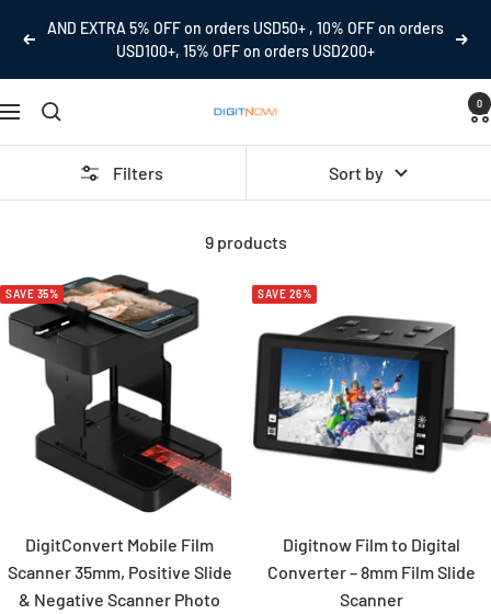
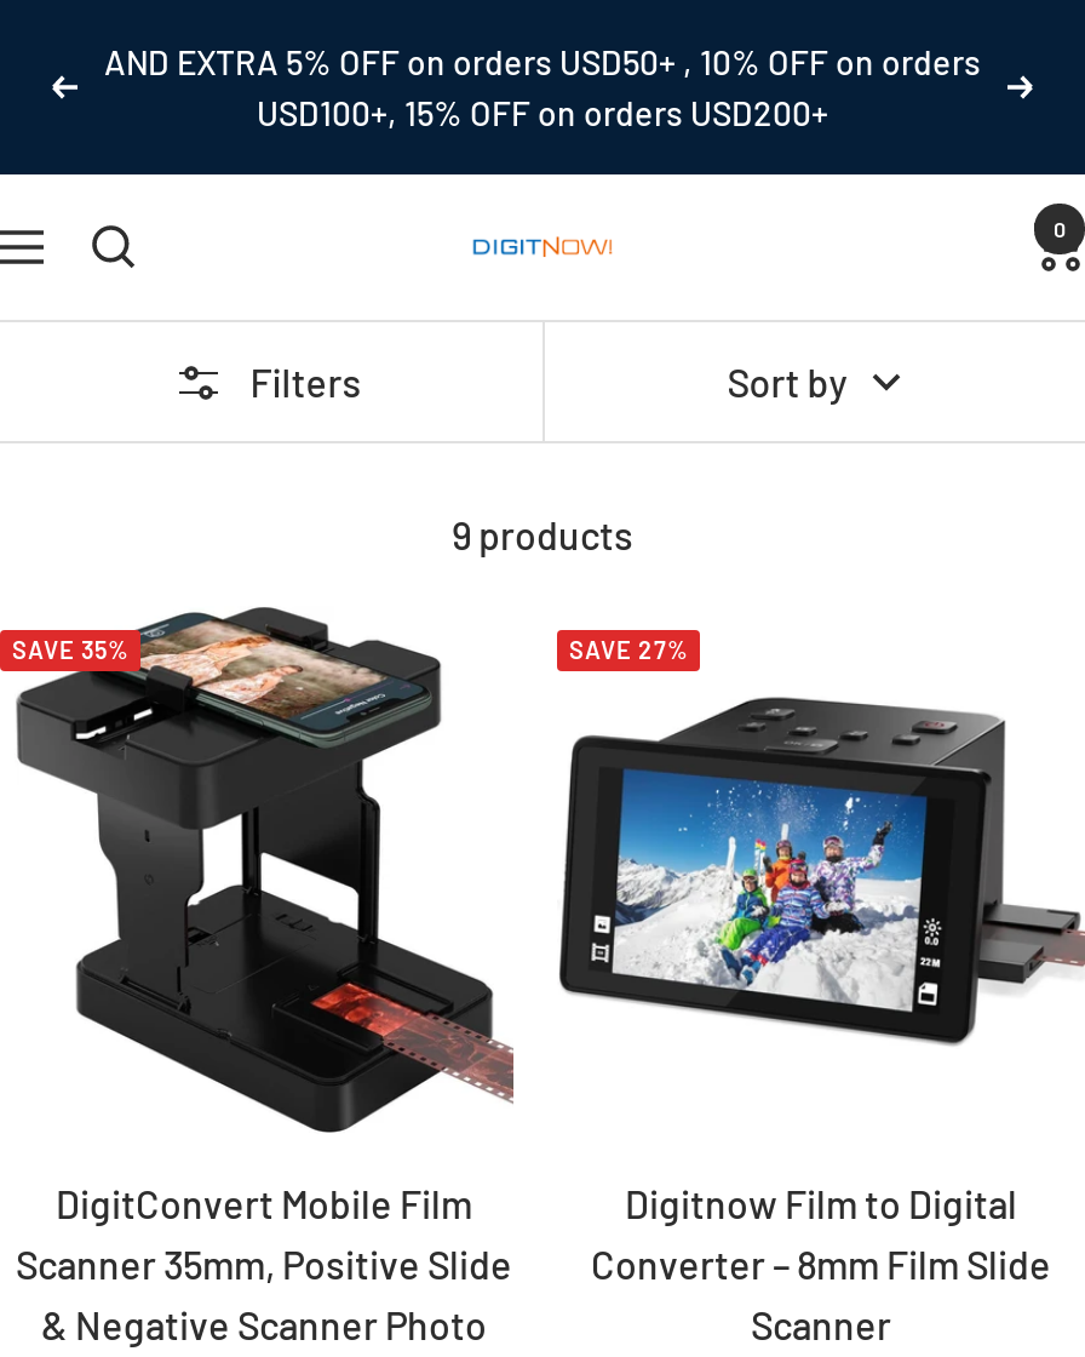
- SAVE 26%
+ SAVE 27%
